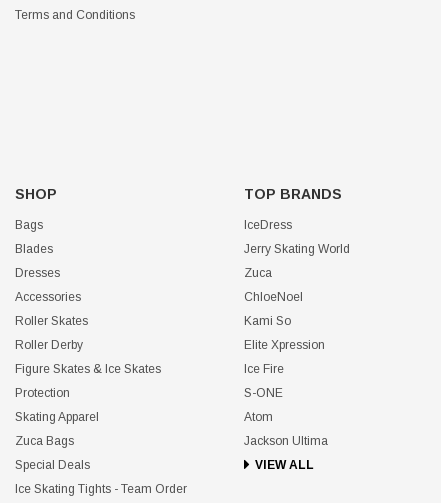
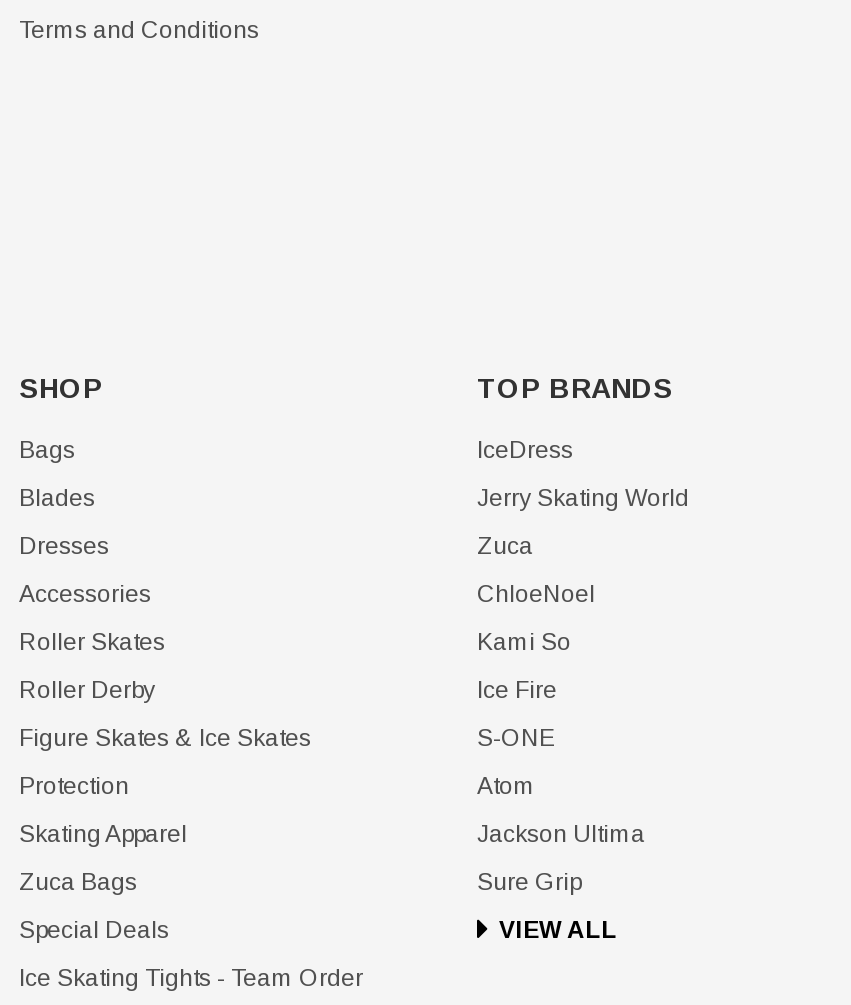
- Elite Xpression

moved up: Ice Fire | S-ONE | Atom | Jackson Ultima

+ Sure Grip
